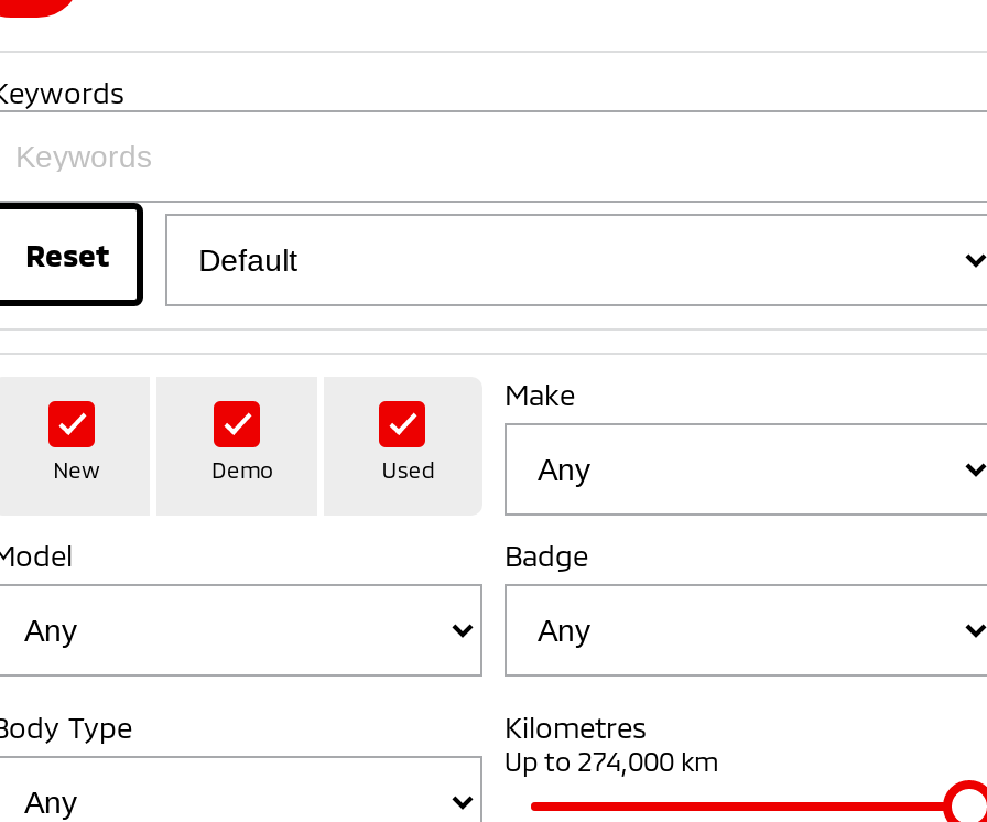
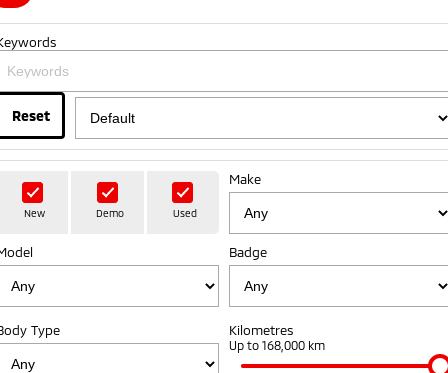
- Up to 274,000 km
+ Up to 168,000 km
